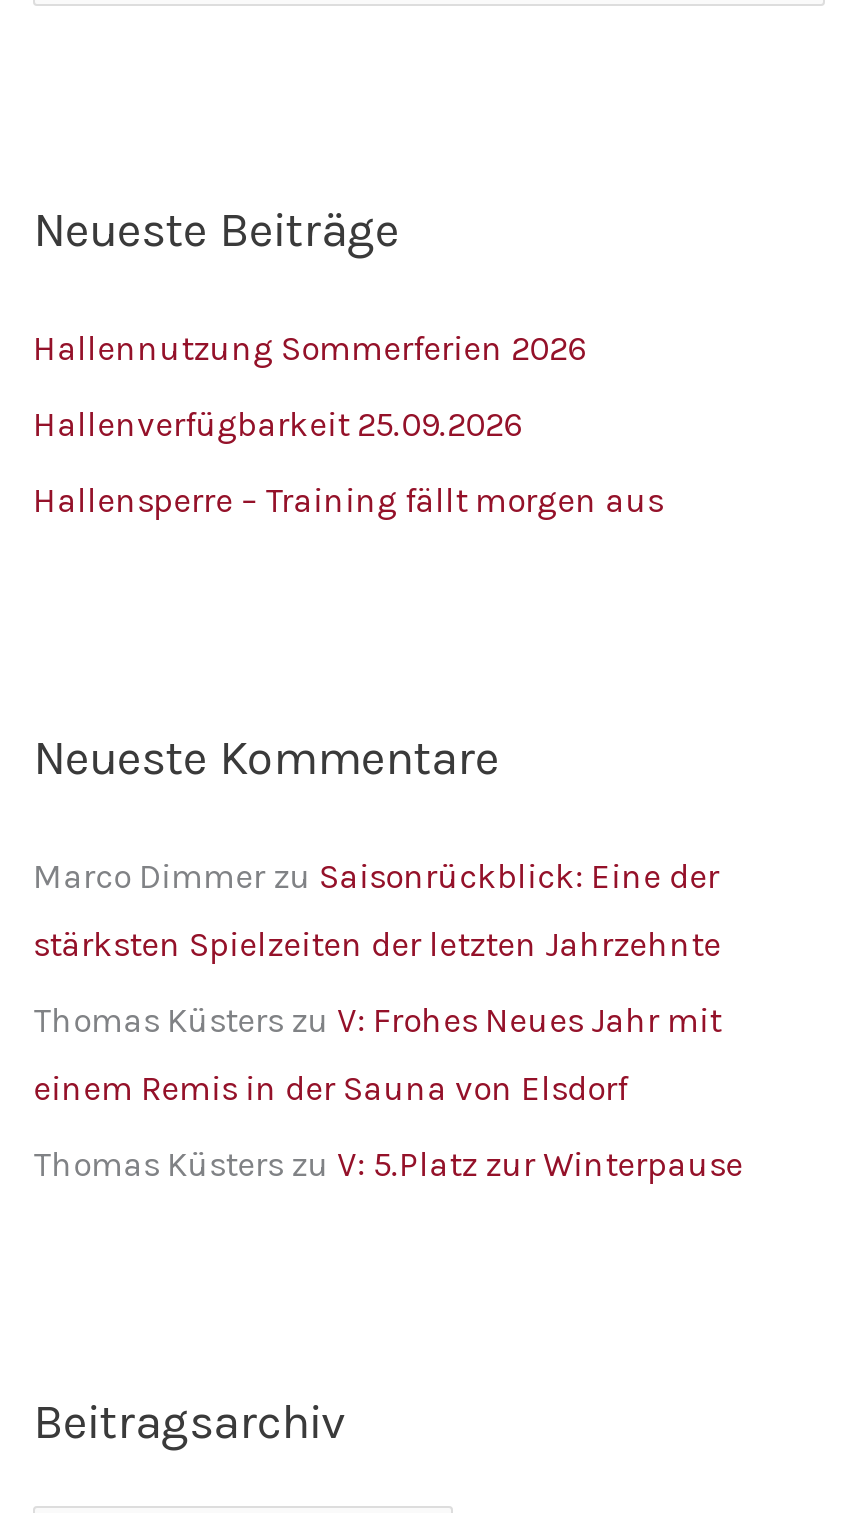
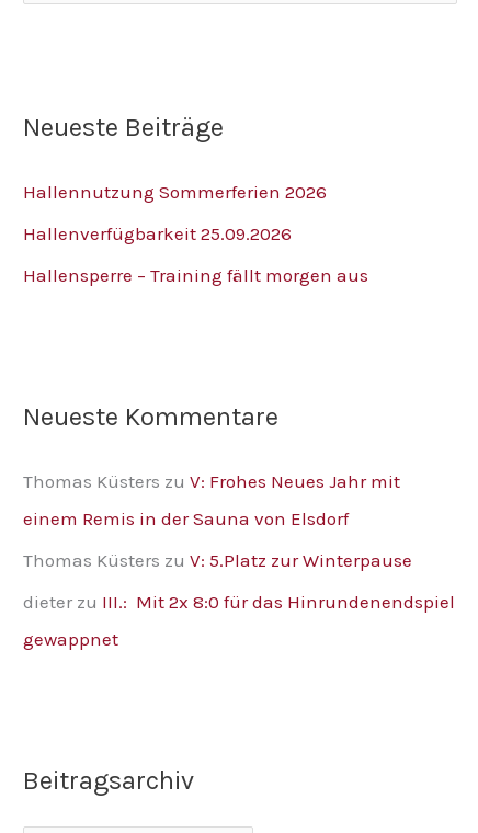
- Marco Dimmer zu Saisonrückblick: Eine der
- stärksten Spielzeiten der letzten Jahrzehnte

moved up: Thomas Küsters zu V: Frohes Neues Jahr mit | einem Remis in der Sauna von Elsdorf | Thomas Küsters zu V: 5.Platz zur Winterpause

+ dieter zu III.: Mit 2x 8:0 für das Hinrundenendspiel
+ gewappnet
